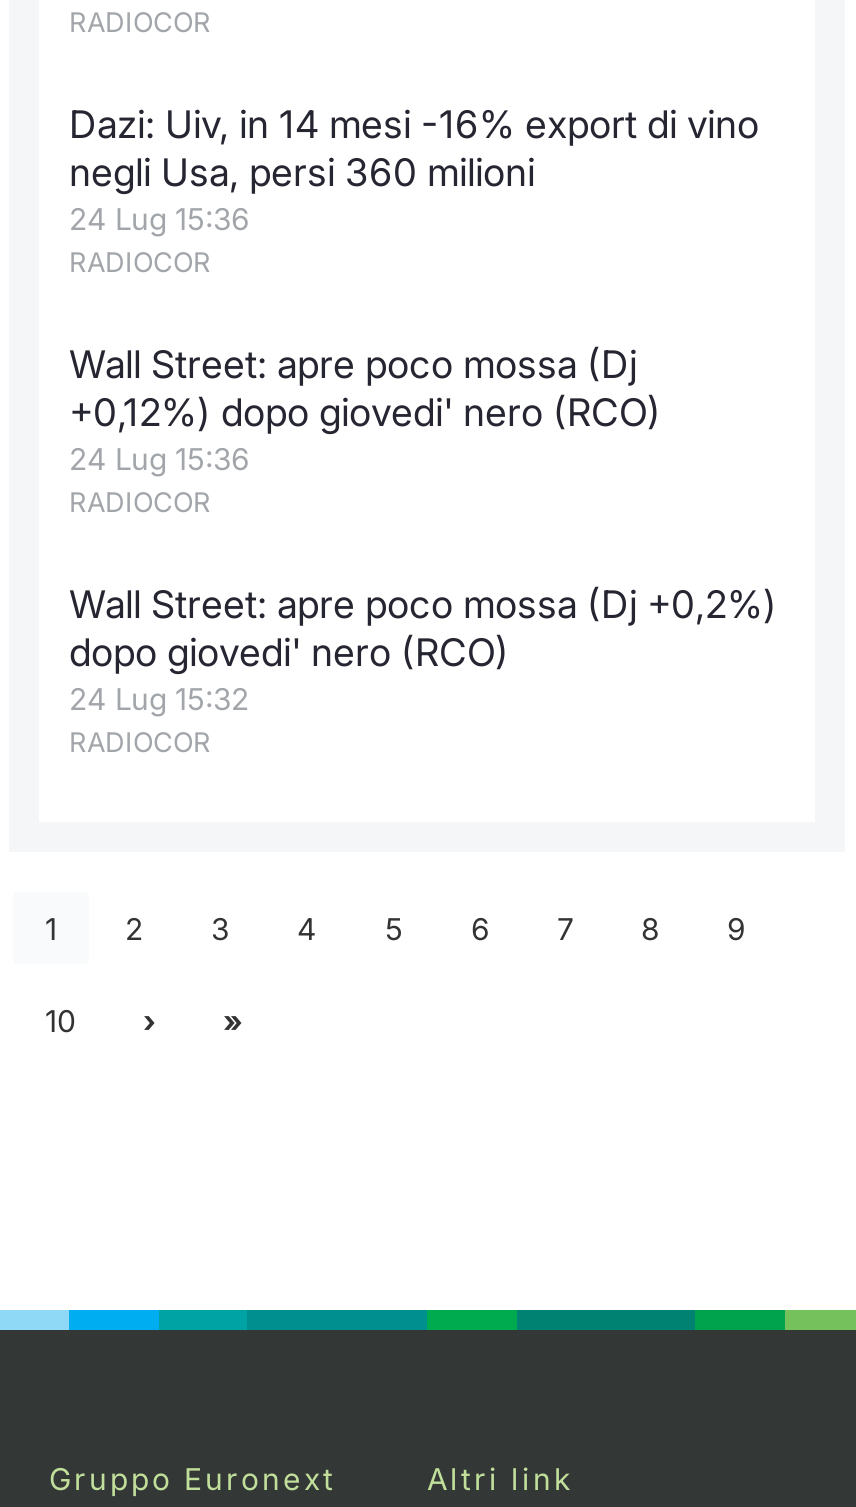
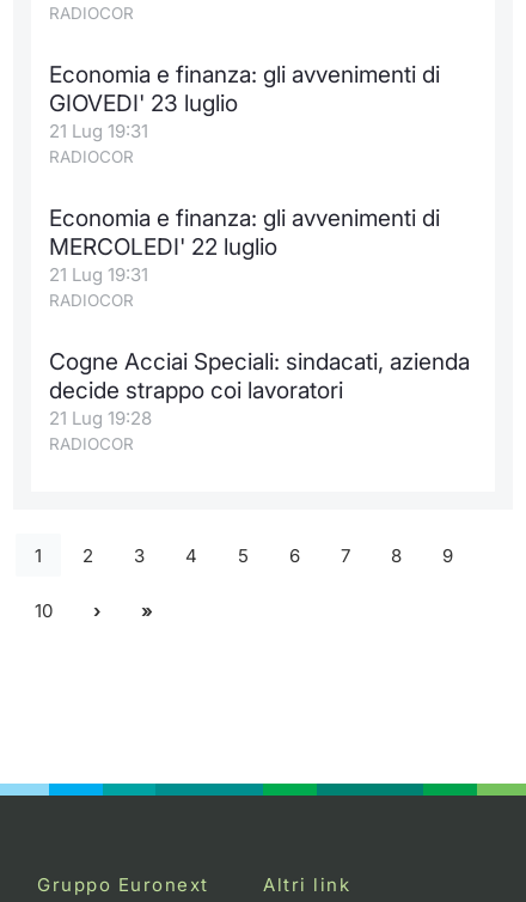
- Dazi: Uiv, in 14 mesi -16% export di vino
- negli Usa, persi 360 milioni
- 24 Lug 15:36
+ Economia e finanza: gli avvenimenti di
+ GIOVEDI' 23 luglio
+ 21 Lug 19:31

- Wall Street: apre poco mossa (Dj
- +0,12%) dopo giovedi' nero (RCO)
- 24 Lug 15:36
+ Economia e finanza: gli avvenimenti di
+ MERCOLEDI' 22 luglio
+ 21 Lug 19:31

- Wall Street: apre poco mossa (Dj +0,2%)
- dopo giovedi' nero (RCO)
- 24 Lug 15:32
+ Cogne Acciai Speciali: sindacati, azienda
+ decide strappo coi lavoratori
+ 21 Lug 19:28
